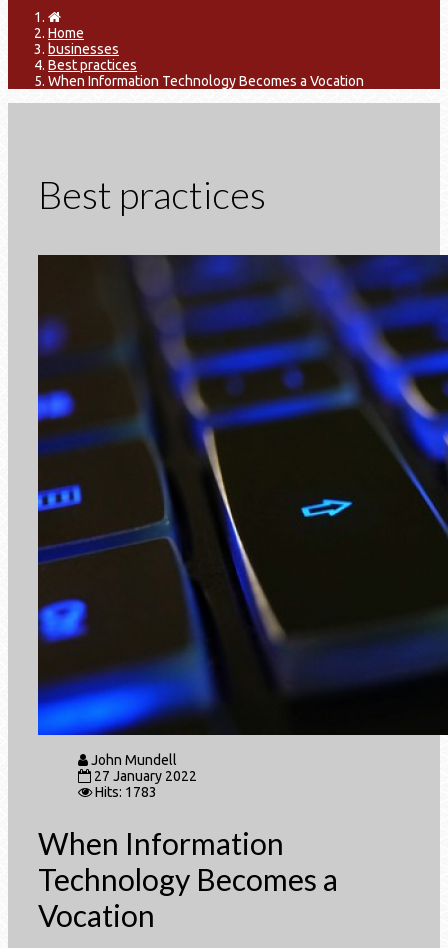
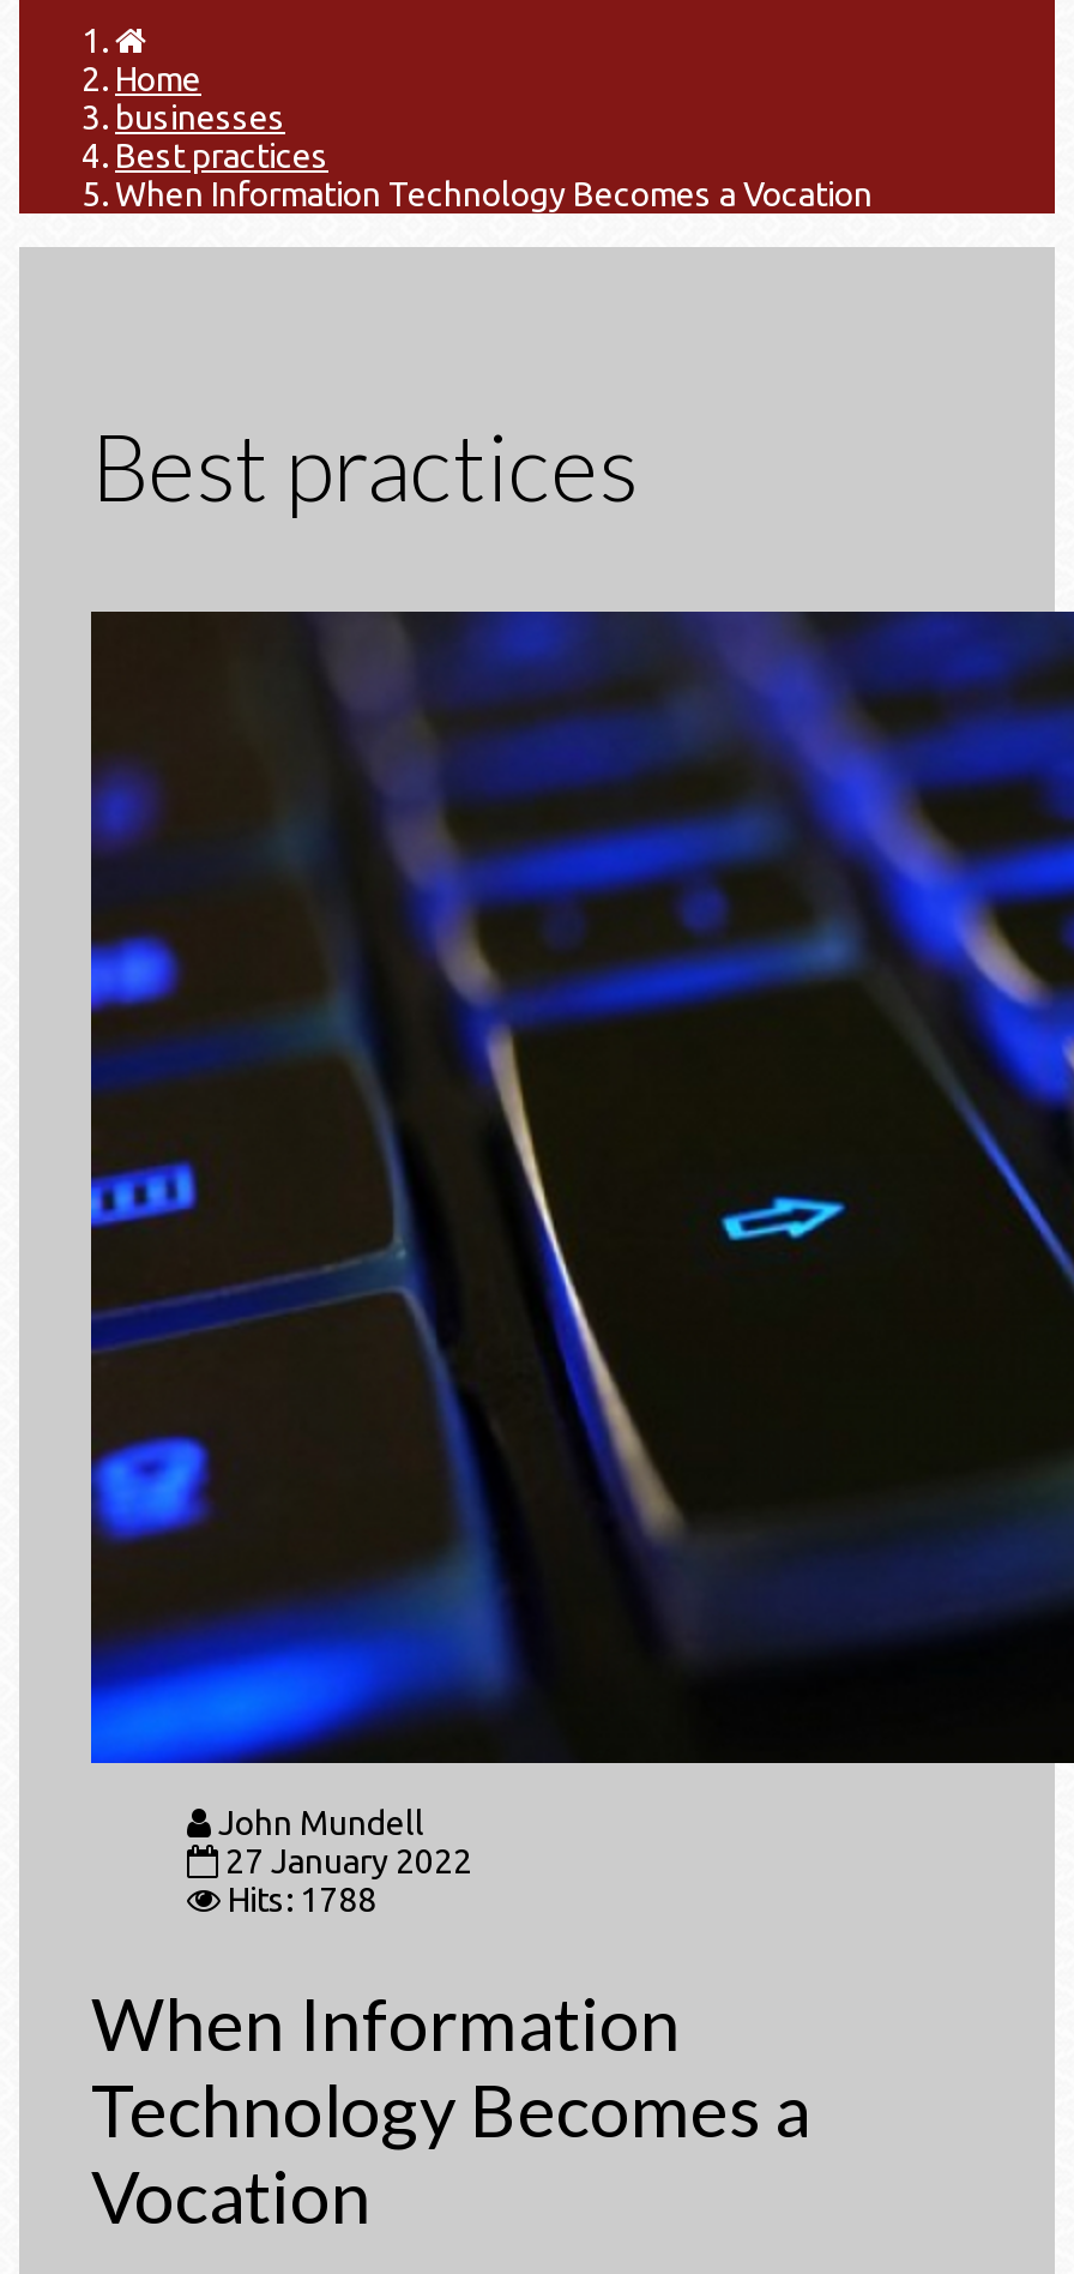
- Hits: 1783
+ Hits: 1788
